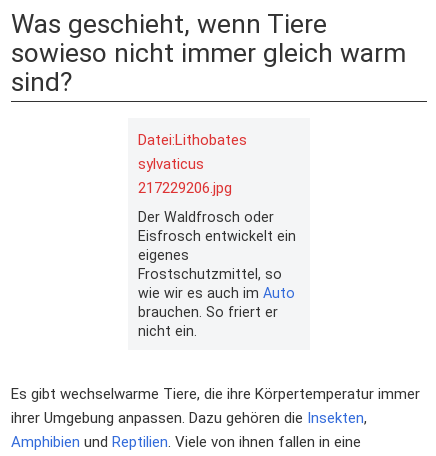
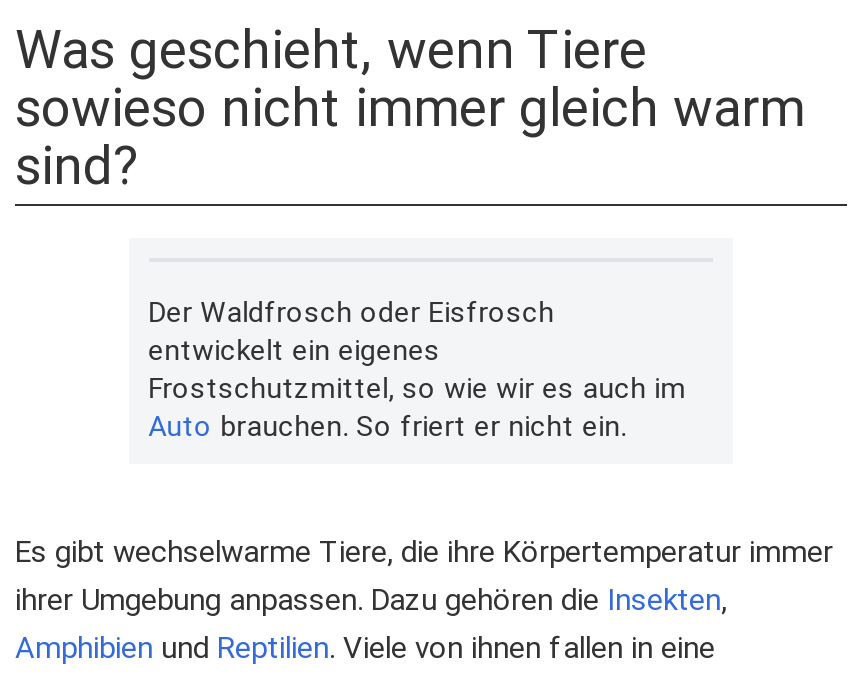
- Datei:Lithobates
- sylvaticus
- 217229206.jpg
- Der Waldfrosch oder
- Eisfrosch entwickelt ein
- eigenes
- Frostschutzmittel, so
- wie wir es auch im Auto
- brauchen. So friert er
- nicht ein.
+ Der Waldfrosch oder Eisfrosch
+ entwickelt ein eigenes
+ Frostschutzmittel, so wie wir es auch im
+ Auto brauchen. So friert er nicht ein.
